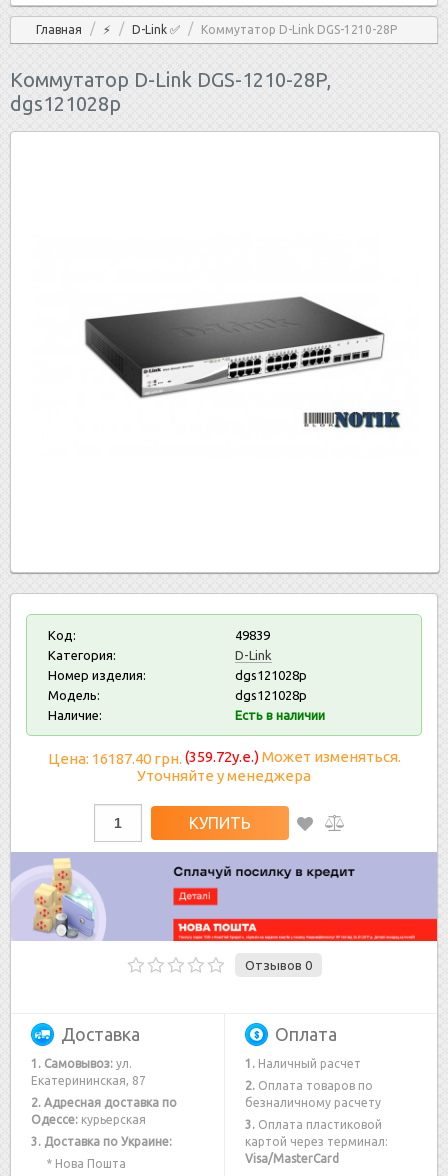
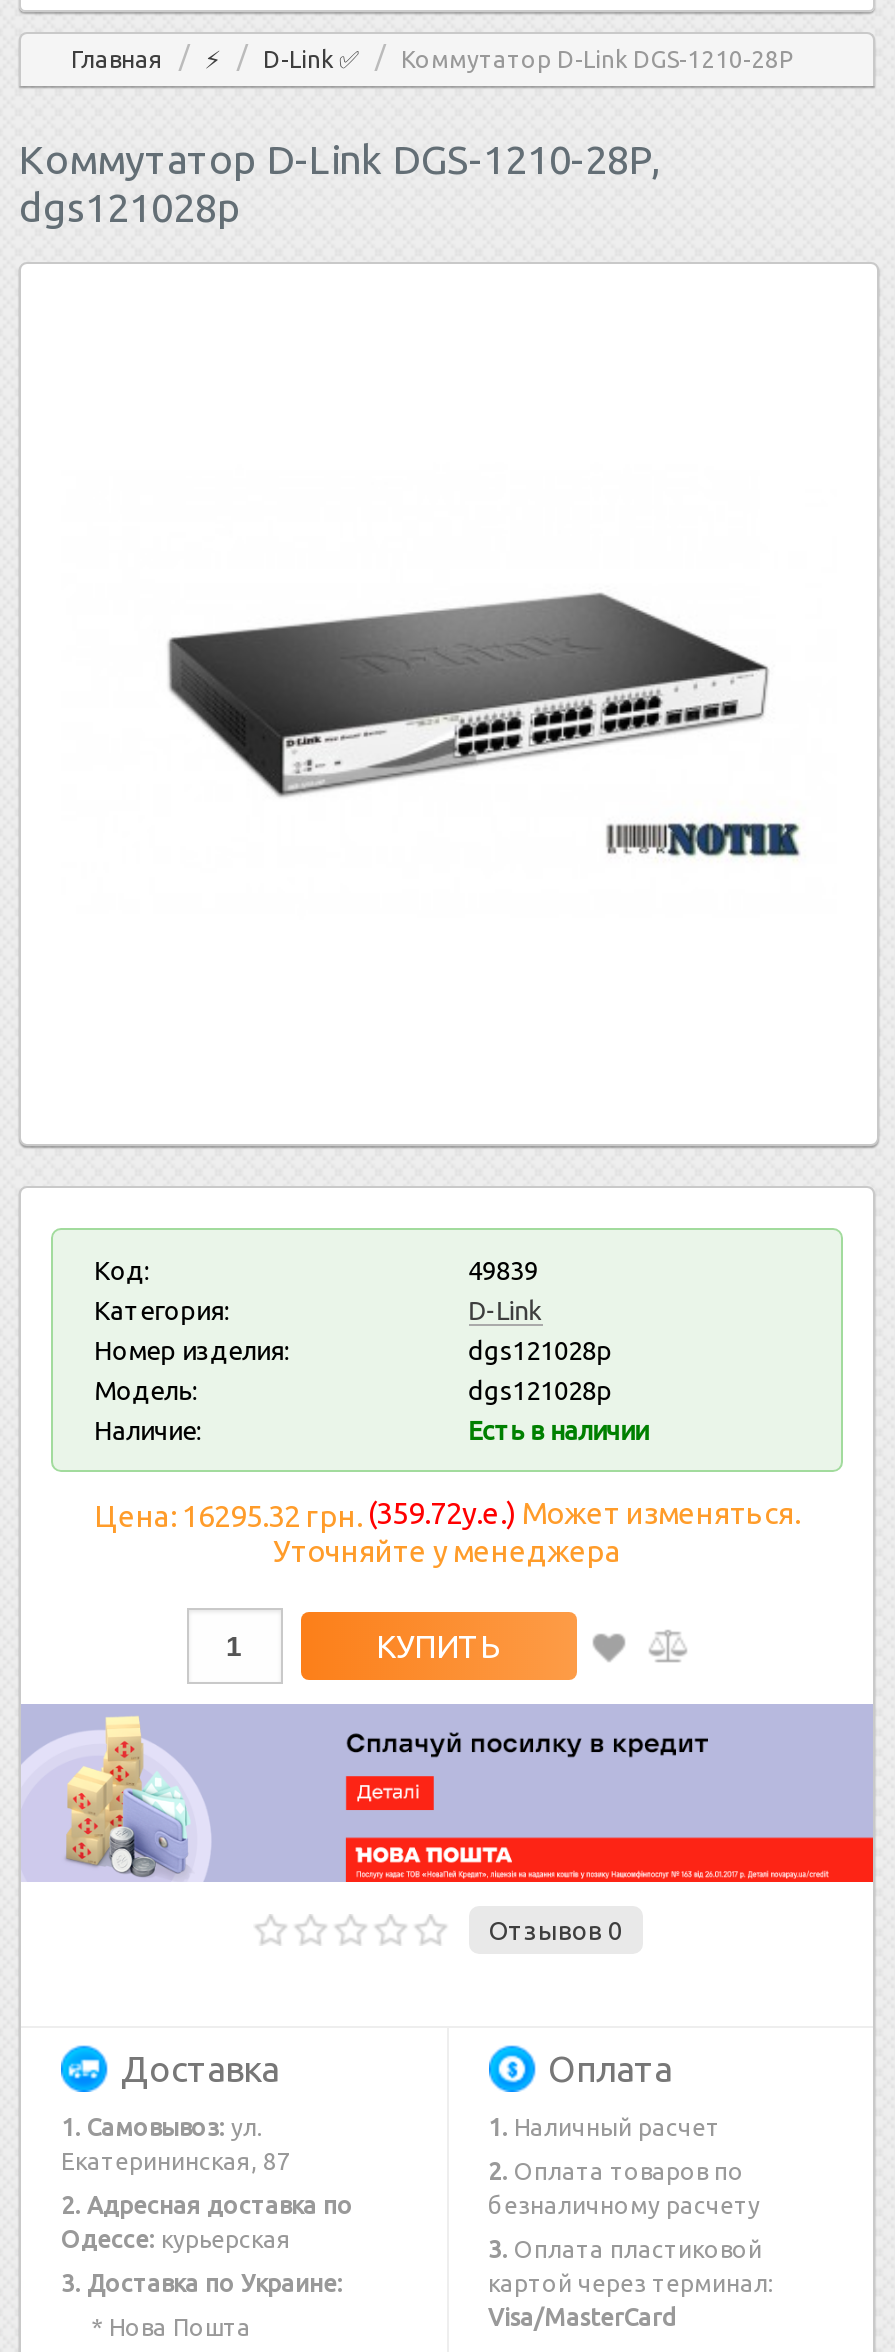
- Цена: 16187.40 грн. (359.72у.е.) Может изменяться.
+ Цена: 16295.32 грн. (359.72у.е.) Может изменяться.
